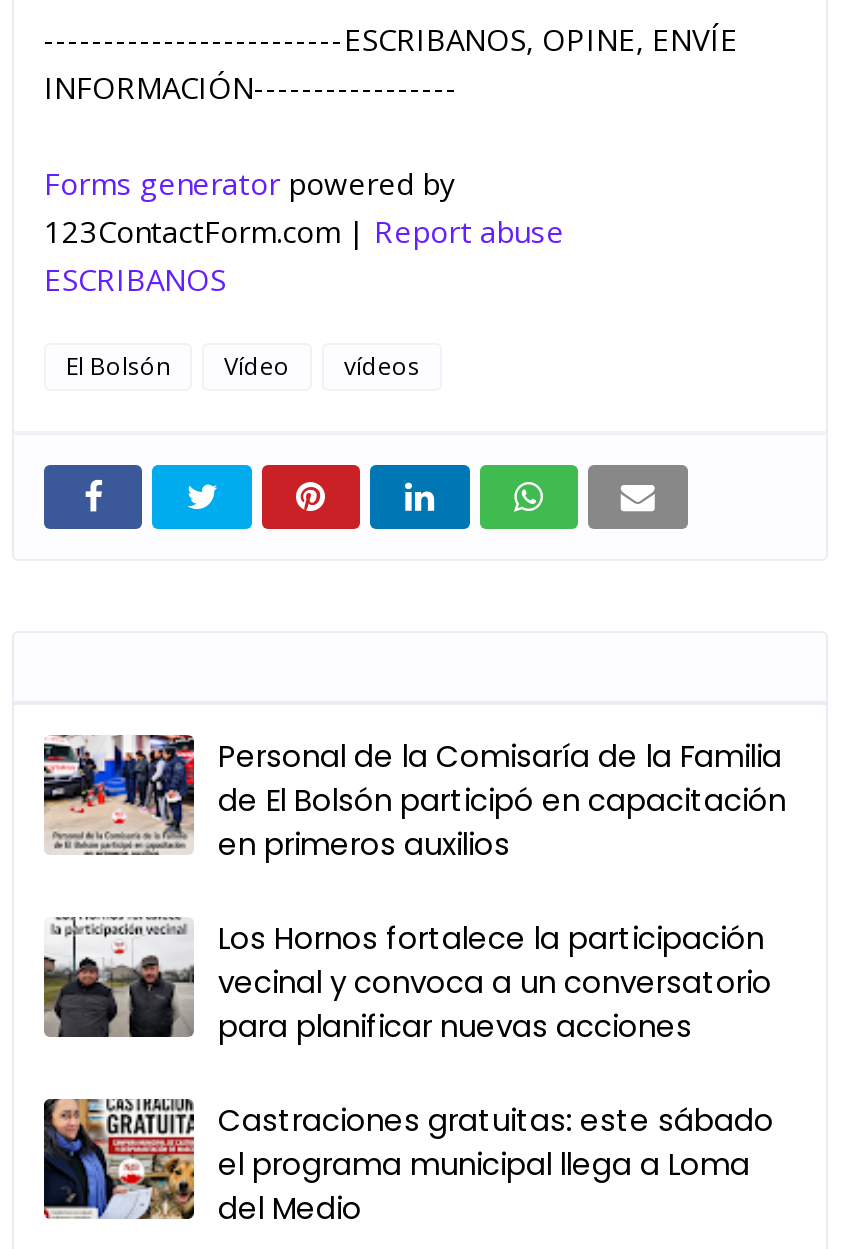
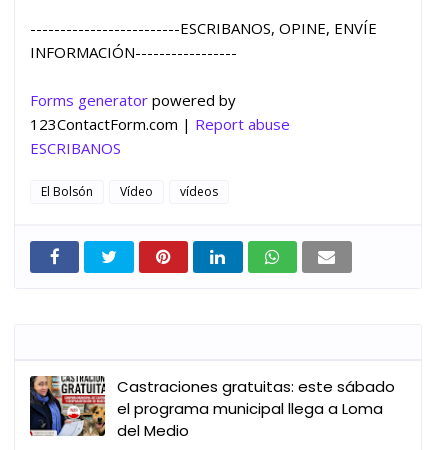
- [image]
- Personal de la Comisaría de la Familia
- de El Bolsón participó en capacitación
- en primeros auxilios
- Los Hornos fortalece la participación
- vecinal y convoca a un conversatorio
- para planificar nuevas acciones

- [image]
